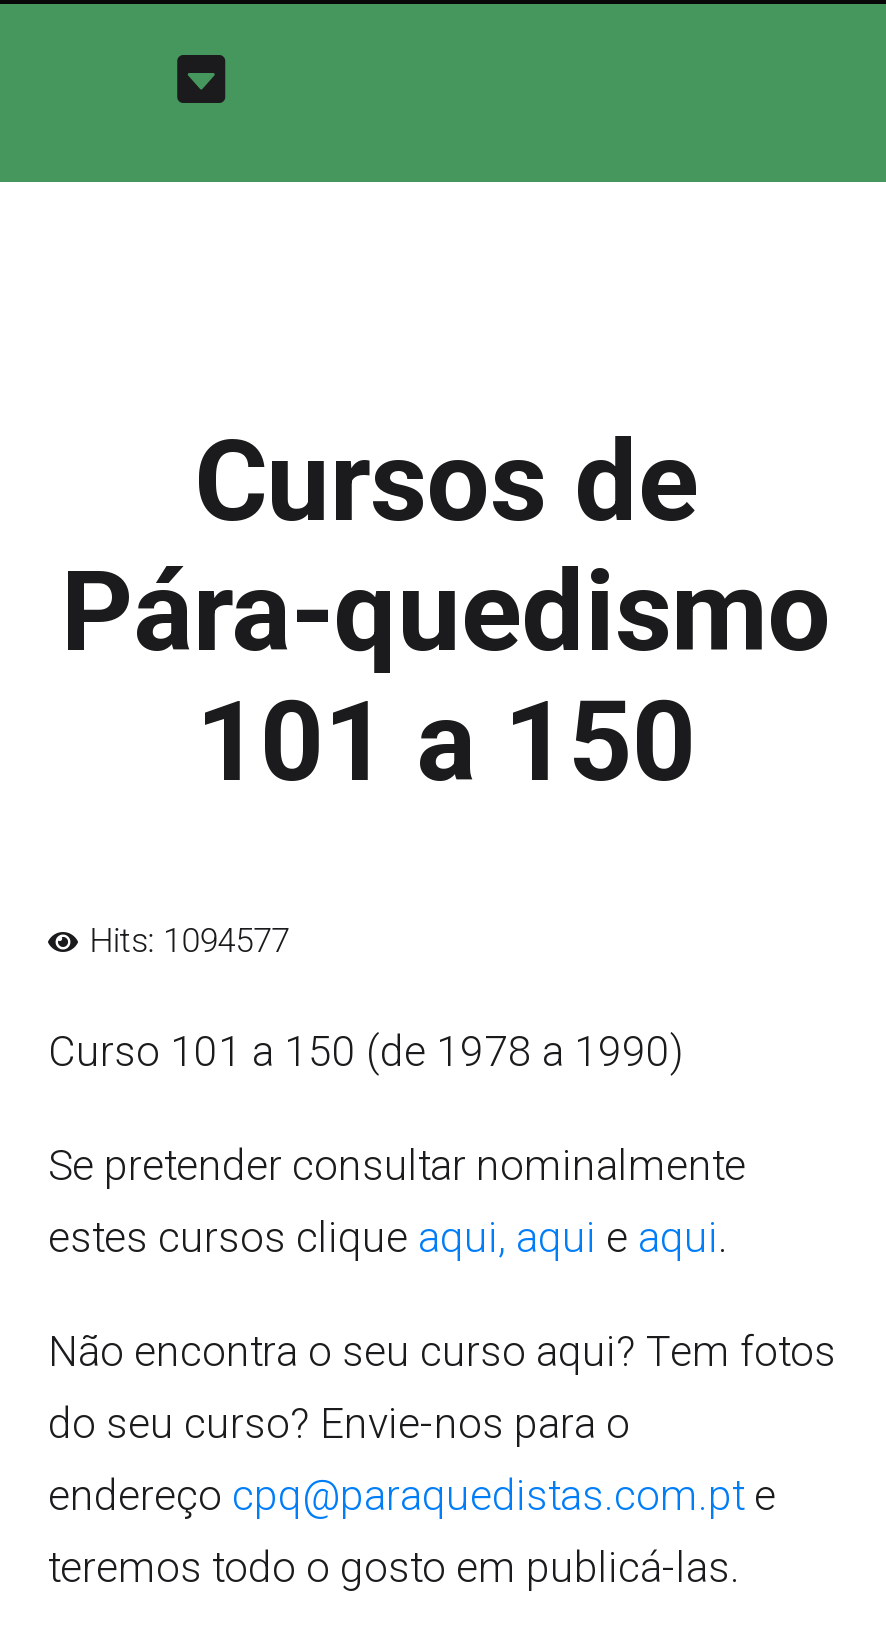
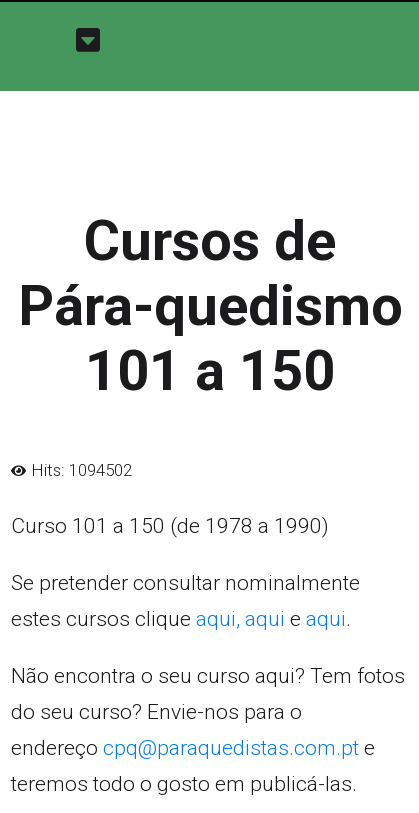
- Hits: 1094577
+ Hits: 1094502
